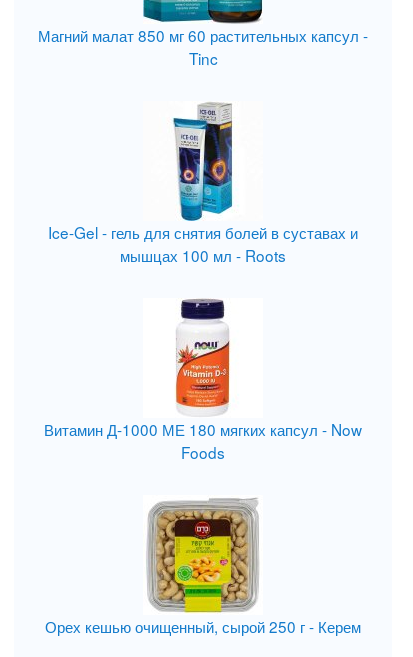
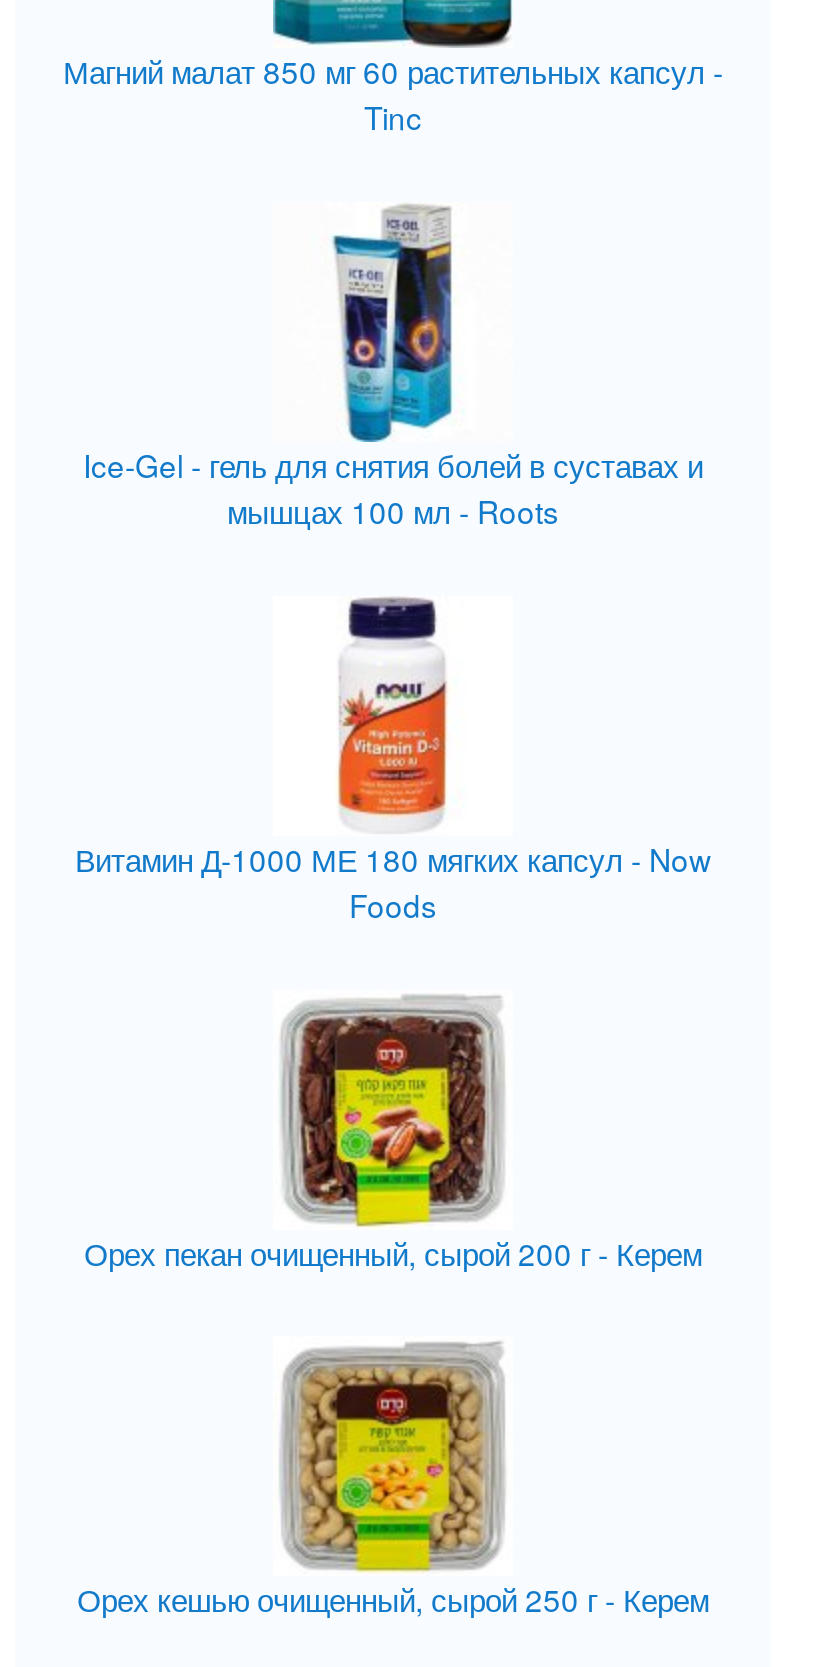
+ [image]
+ Орех пекан очищенный, сырой 200 г - Керем
